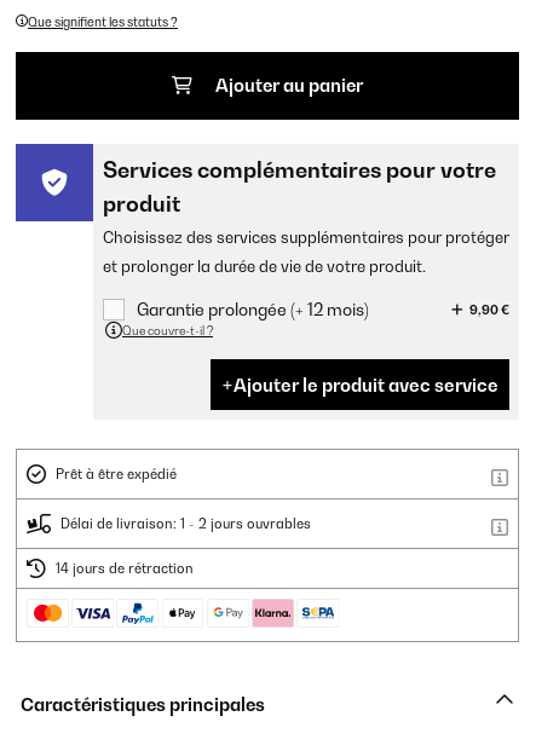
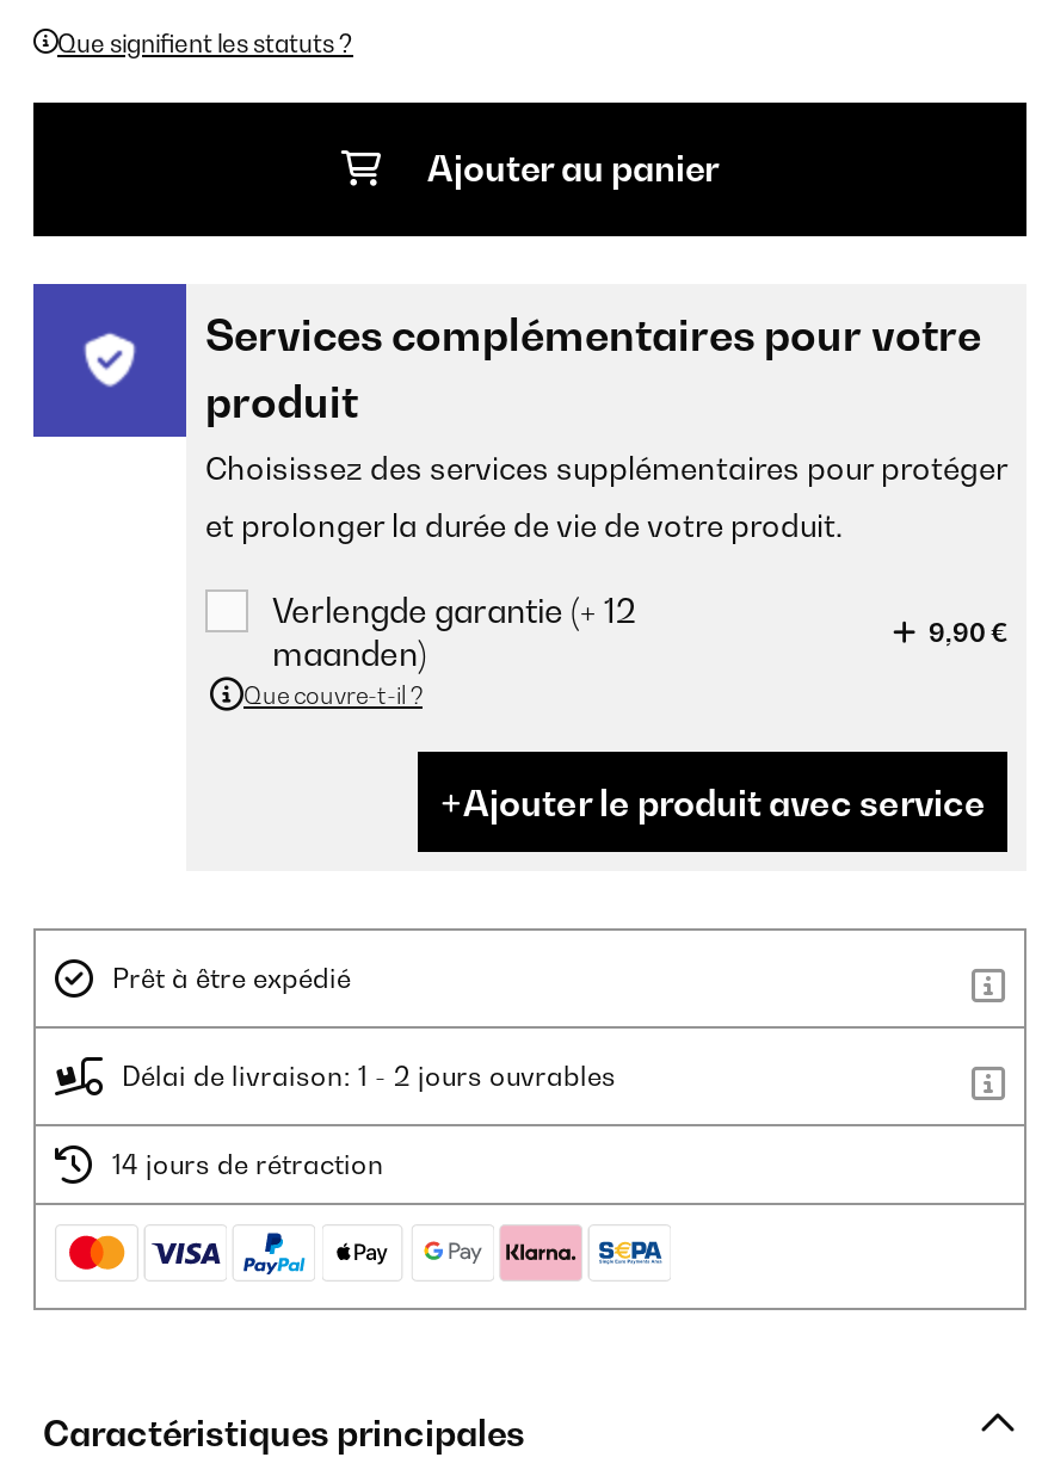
- Garantie prolongée (+ 12 mois)
+ Verlengde garantie (+ 12
+ maanden)
